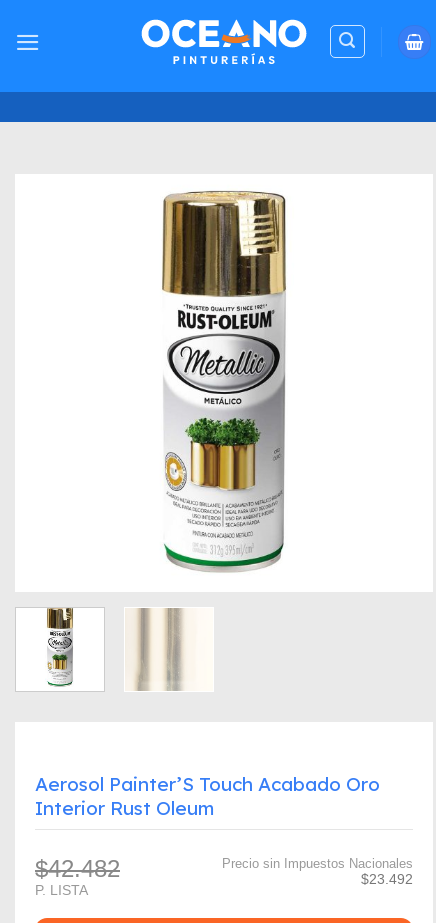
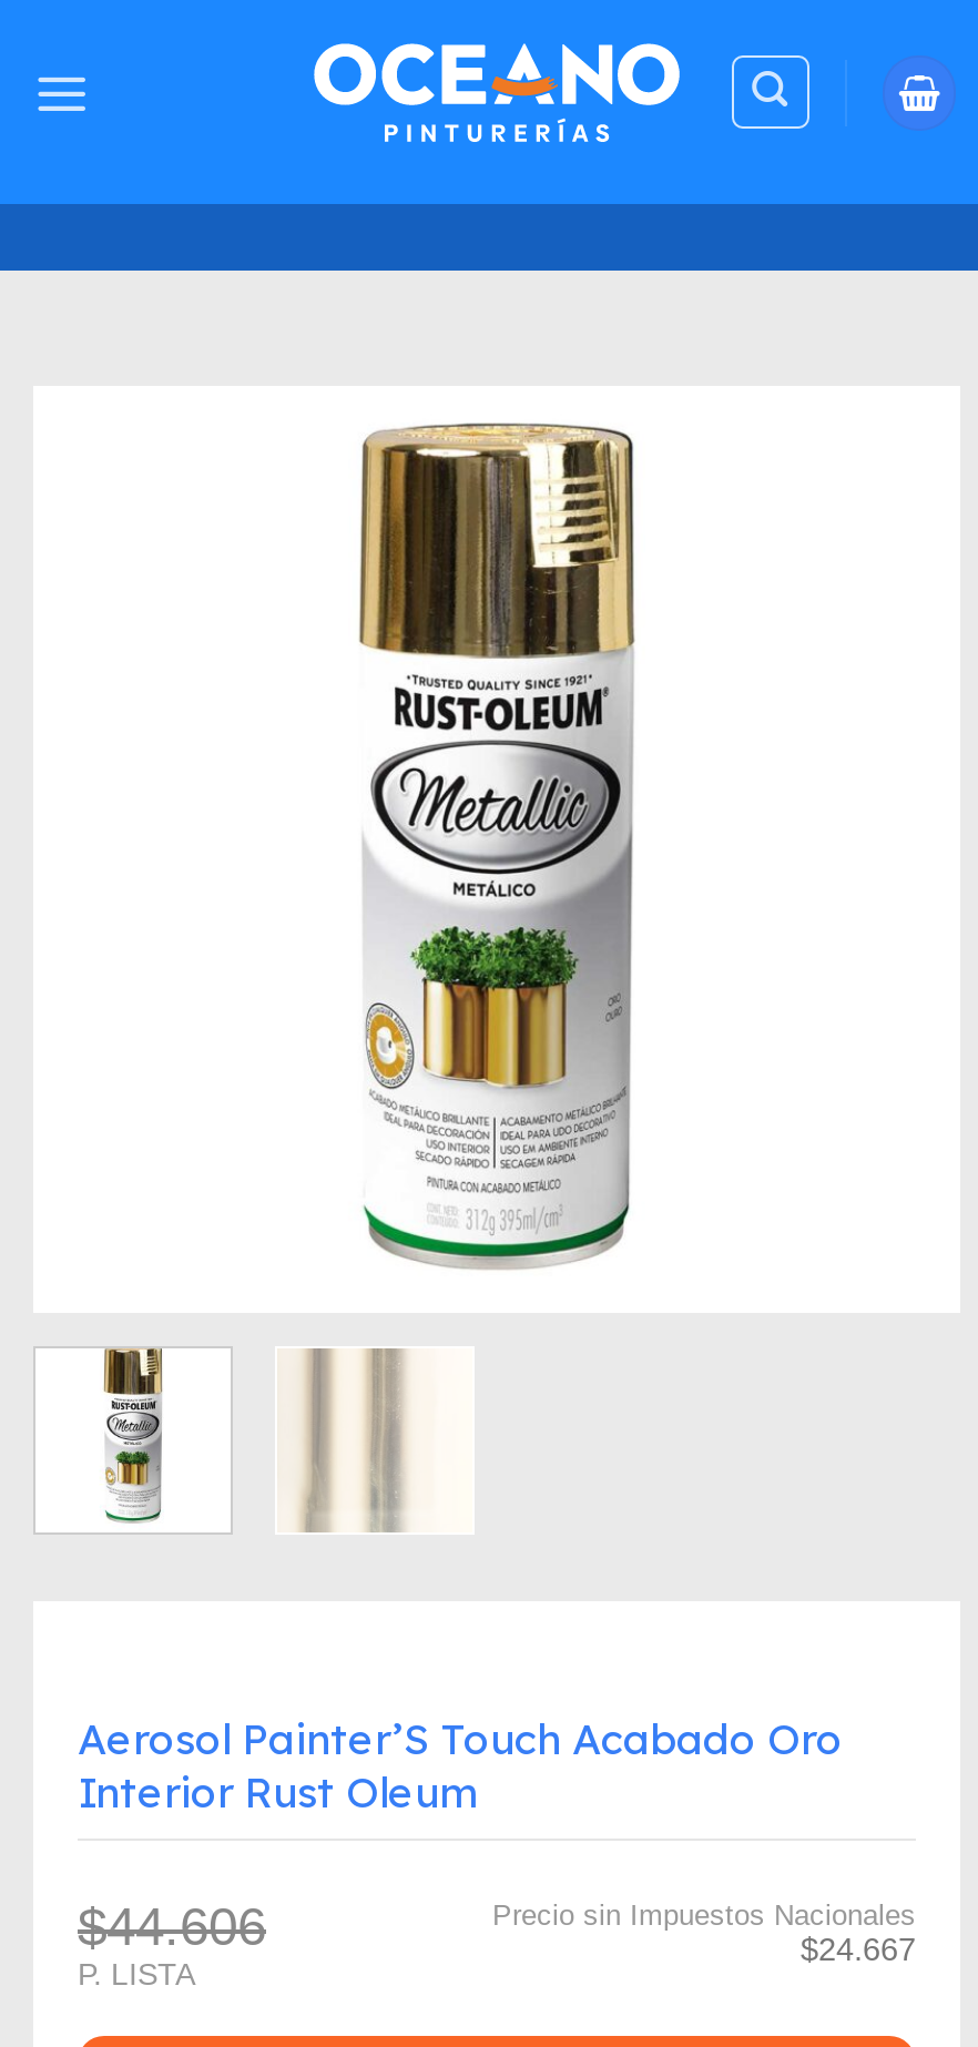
- $42.482
+ $44.606

- $23.492
+ $24.667
